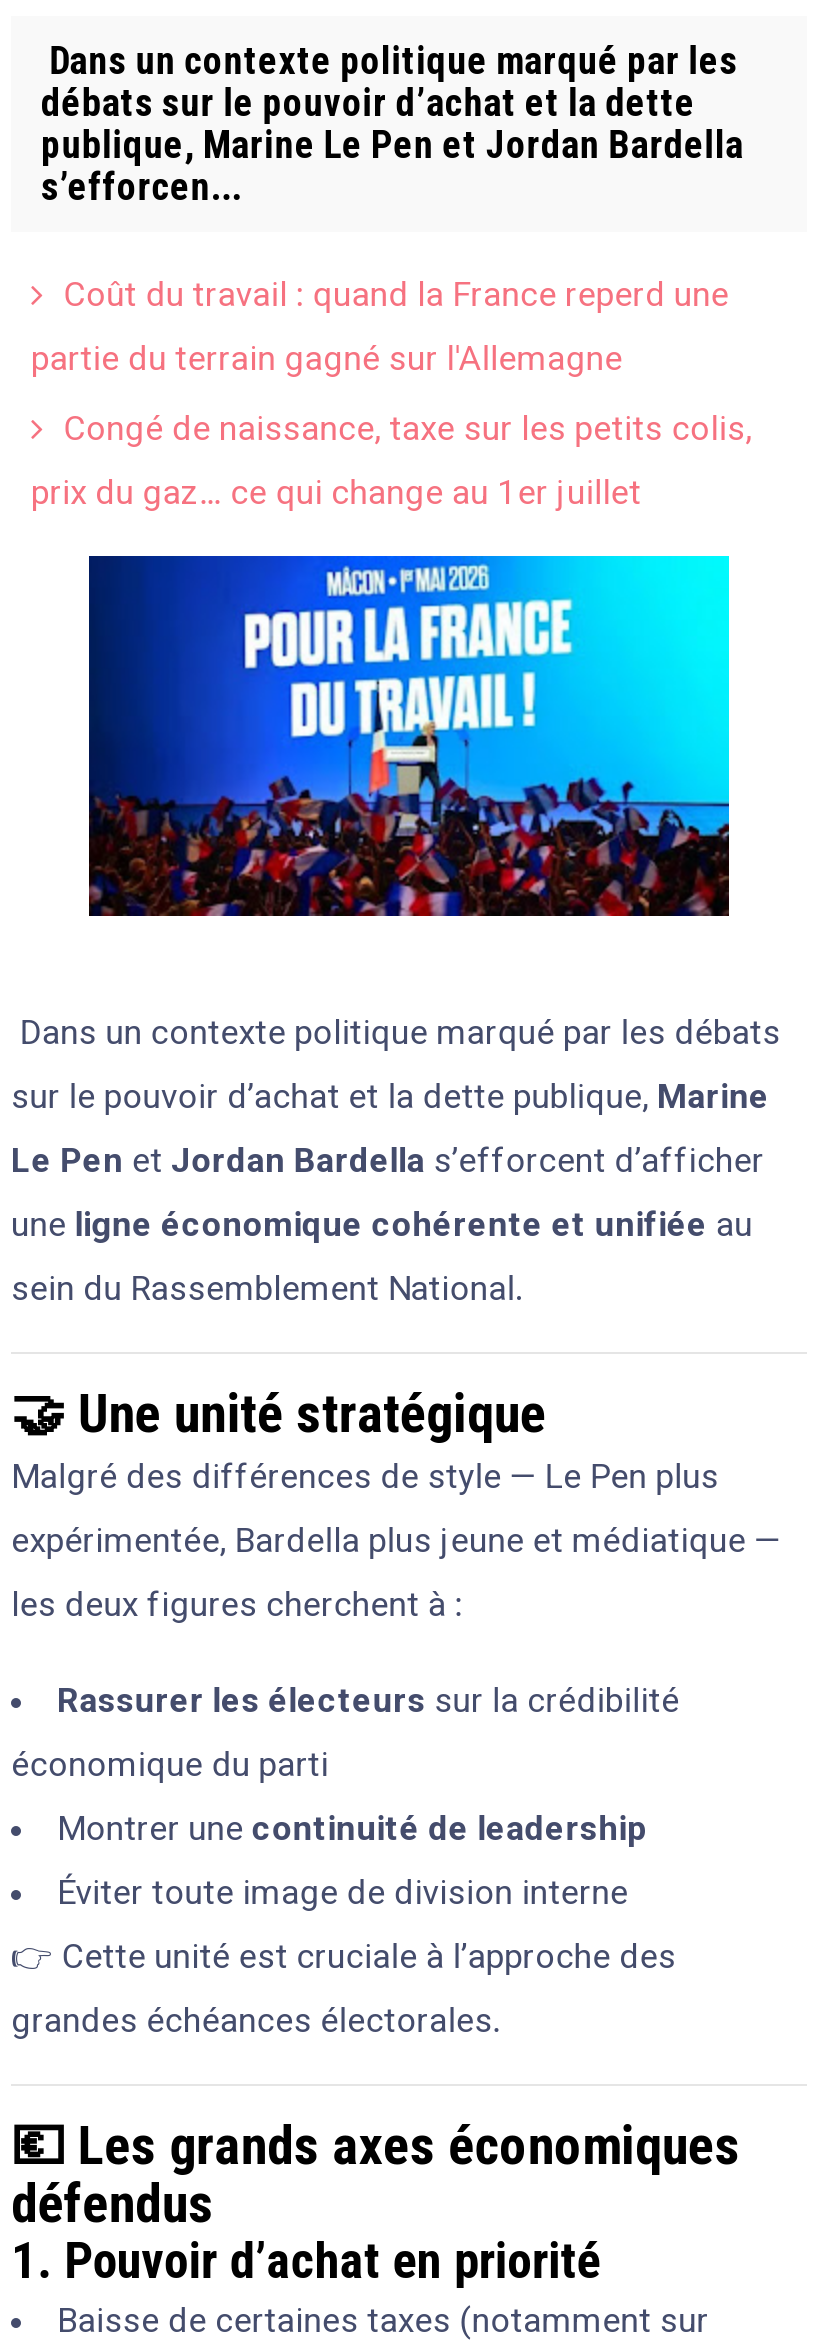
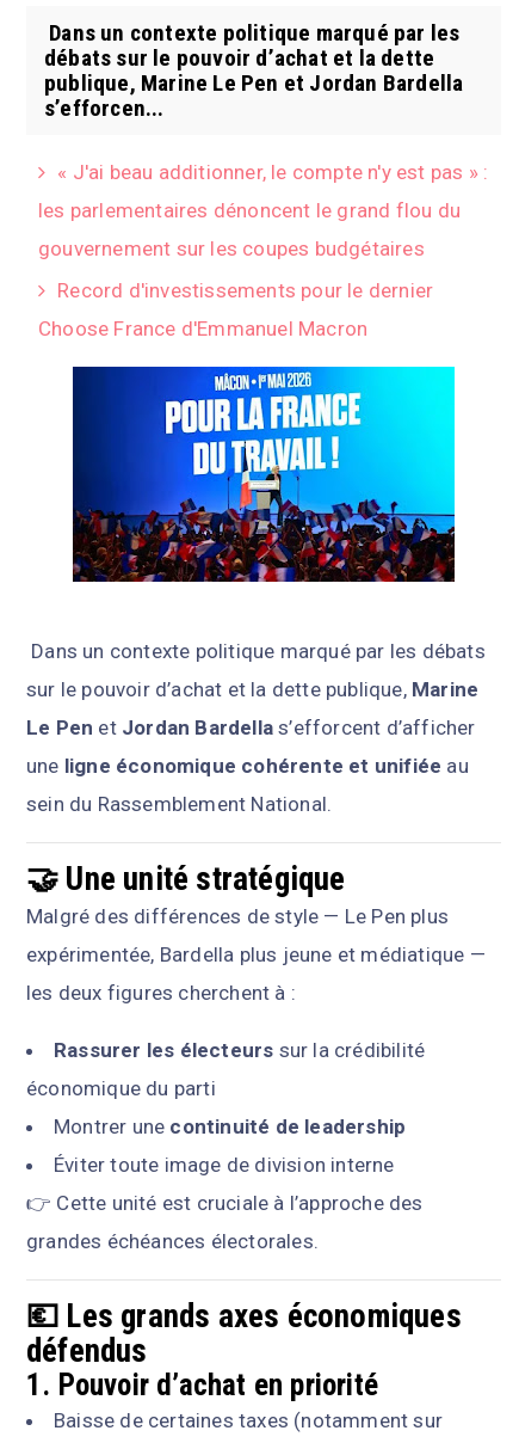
- Coût du travail : quand la France reperd une
- partie du terrain gagné sur l'Allemagne
- Congé de naissance, taxe sur les petits colis,
- prix du gaz… ce qui change au 1er juillet
+ « J'ai beau additionner, le compte n'y est pas » :
+ les parlementaires dénoncent le grand flou du
+ gouvernement sur les coupes budgétaires
+ Record d'investissements pour le dernier
+ Choose France d'Emmanuel Macron
